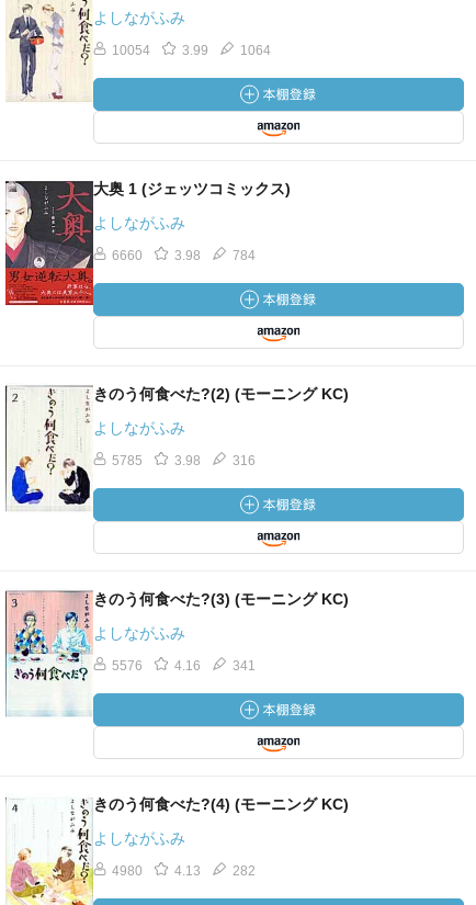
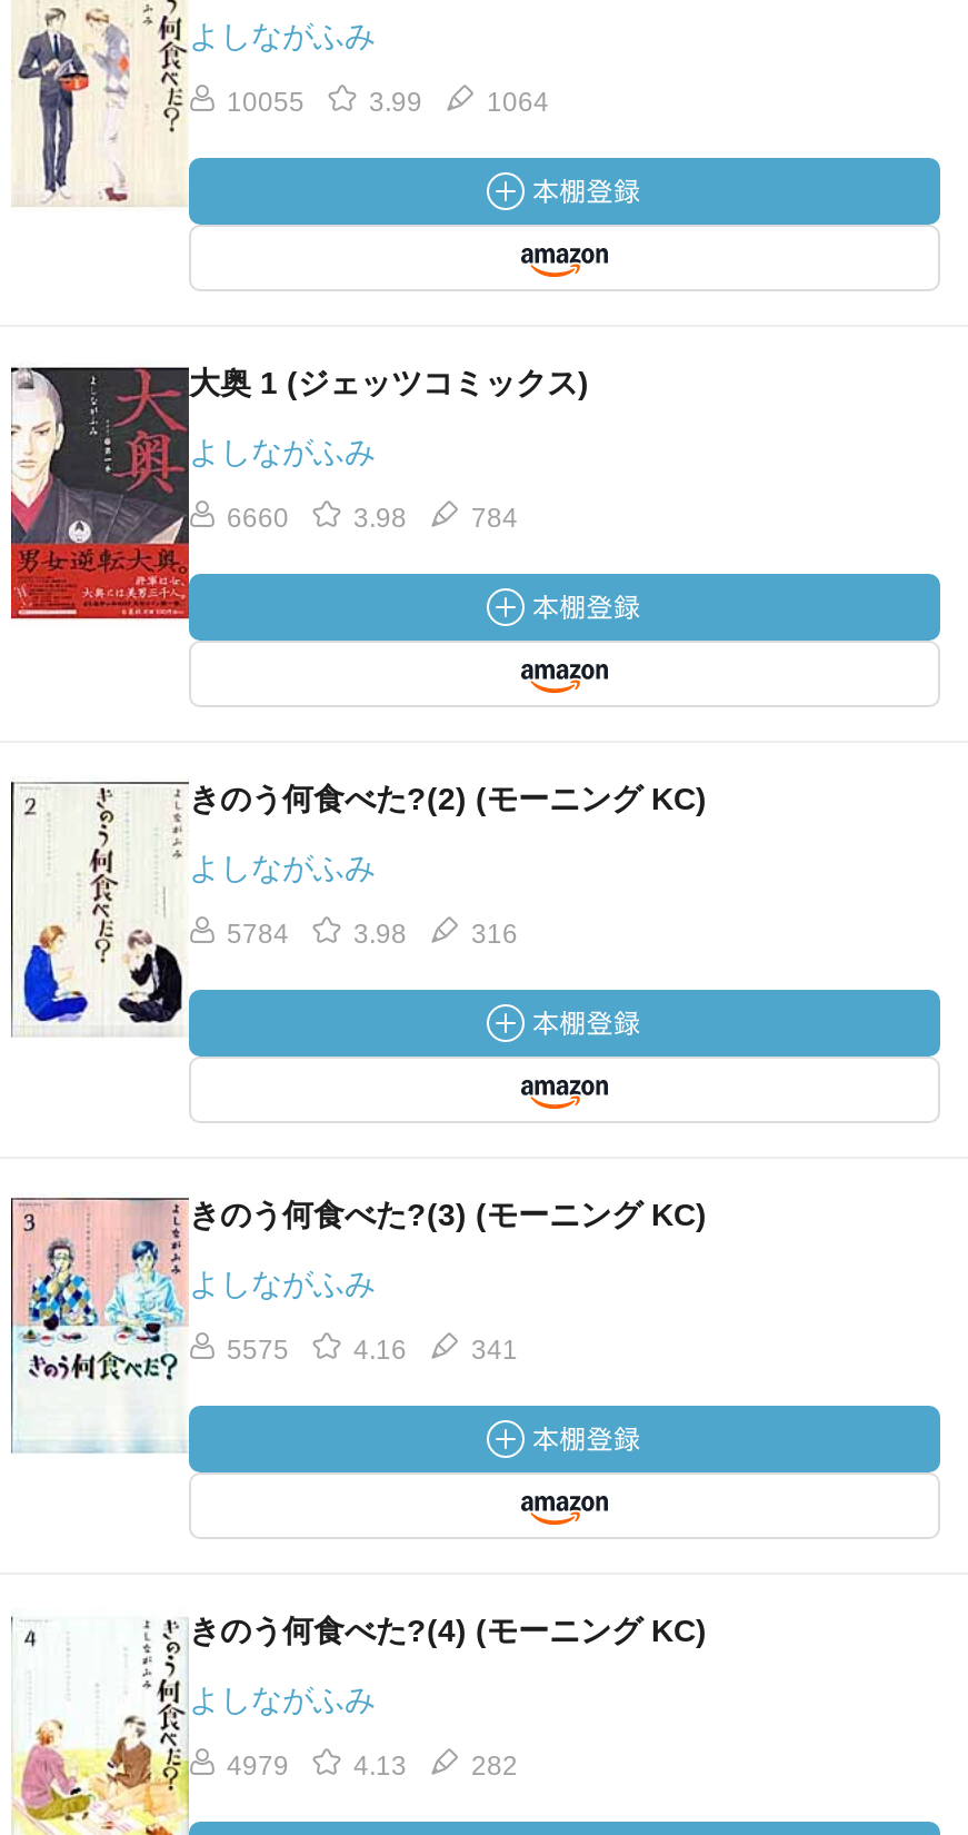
- 10054
+ 10055

- 5785
+ 5784

- 5576
+ 5575

- 4980
+ 4979
